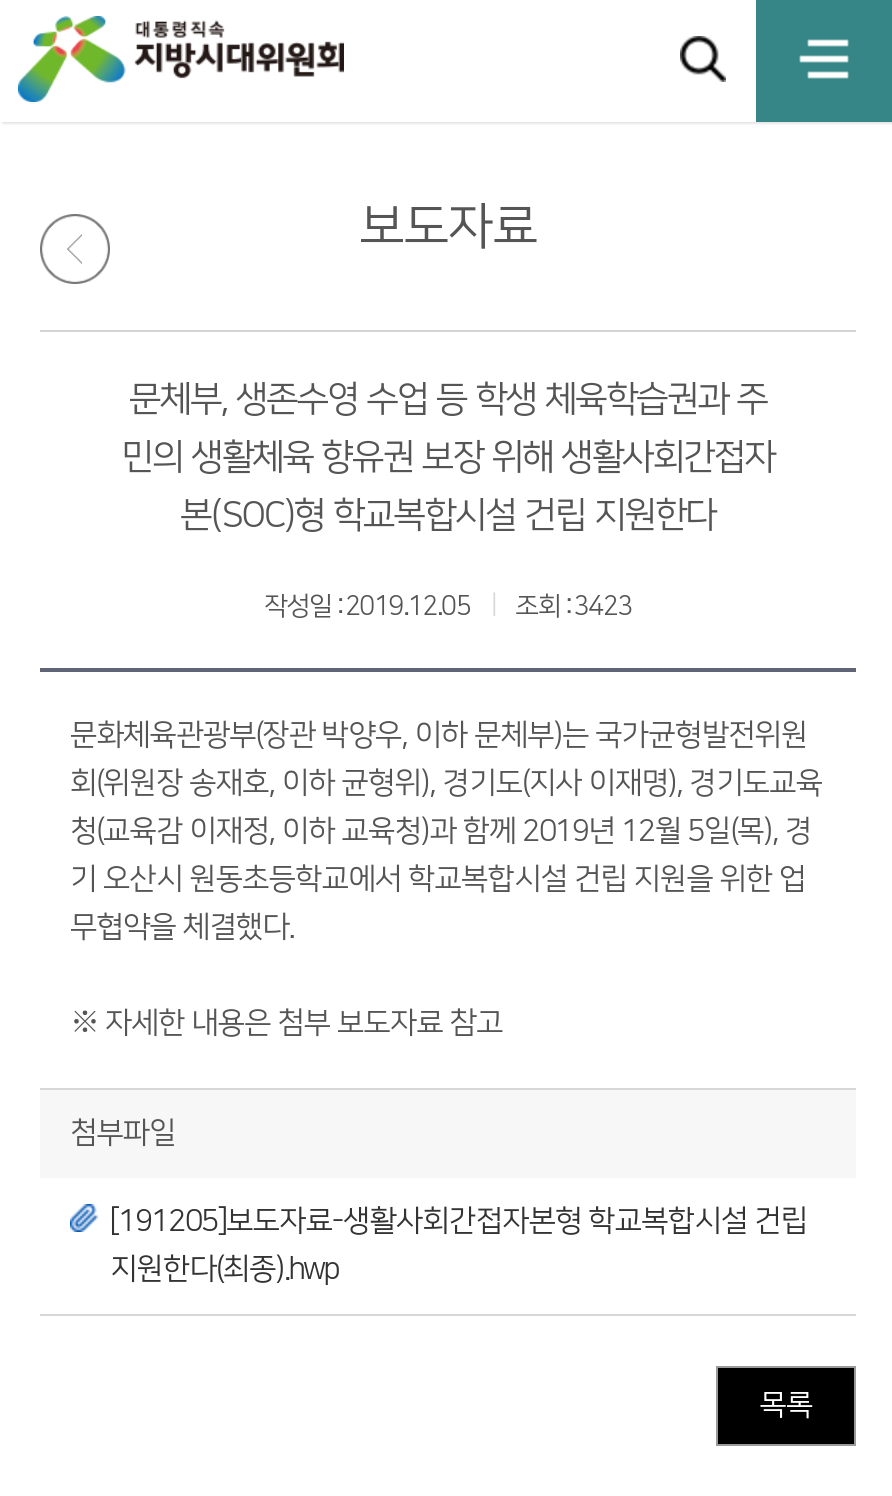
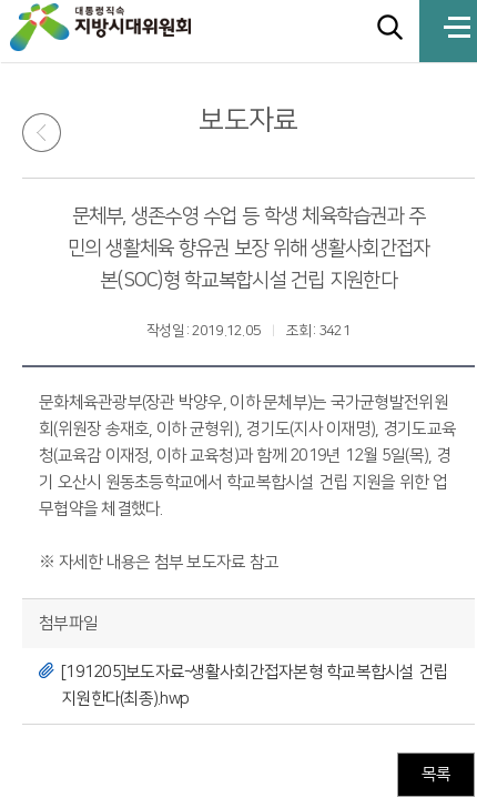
- 작성일 : 2019.12.05 조회 : 3423
+ 작성일 : 2019.12.05 조회 : 3421
